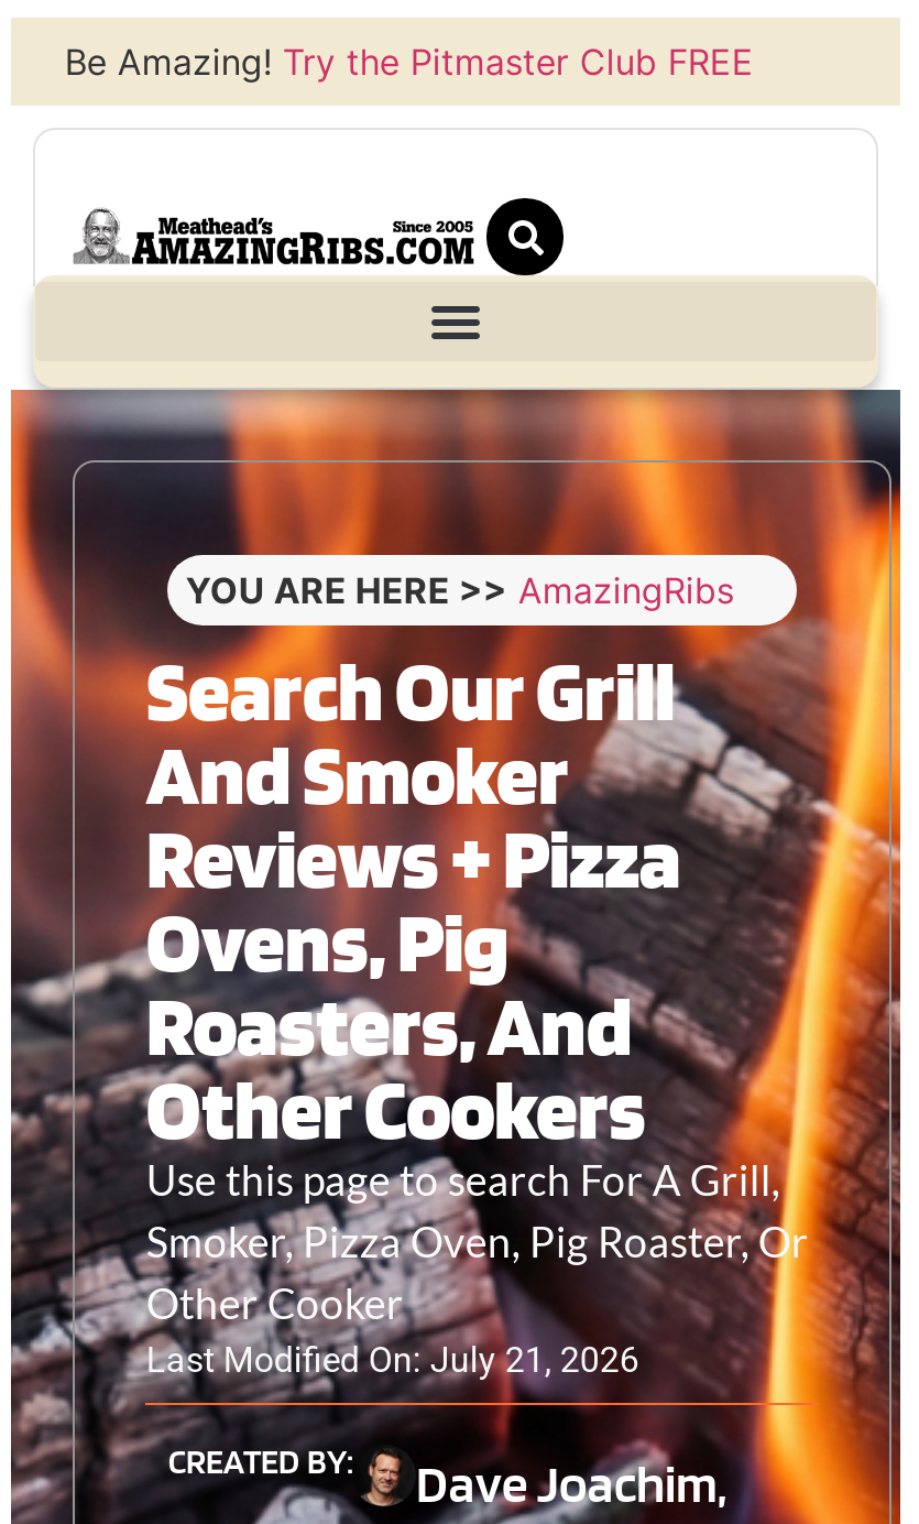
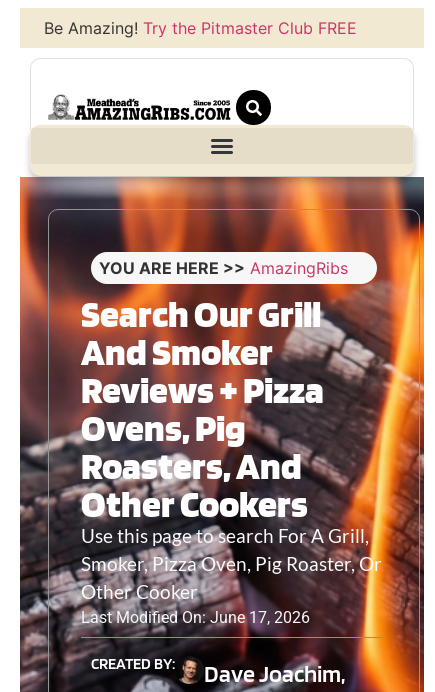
- Last Modified On: July 21, 2026
+ Last Modified On: June 17, 2026
